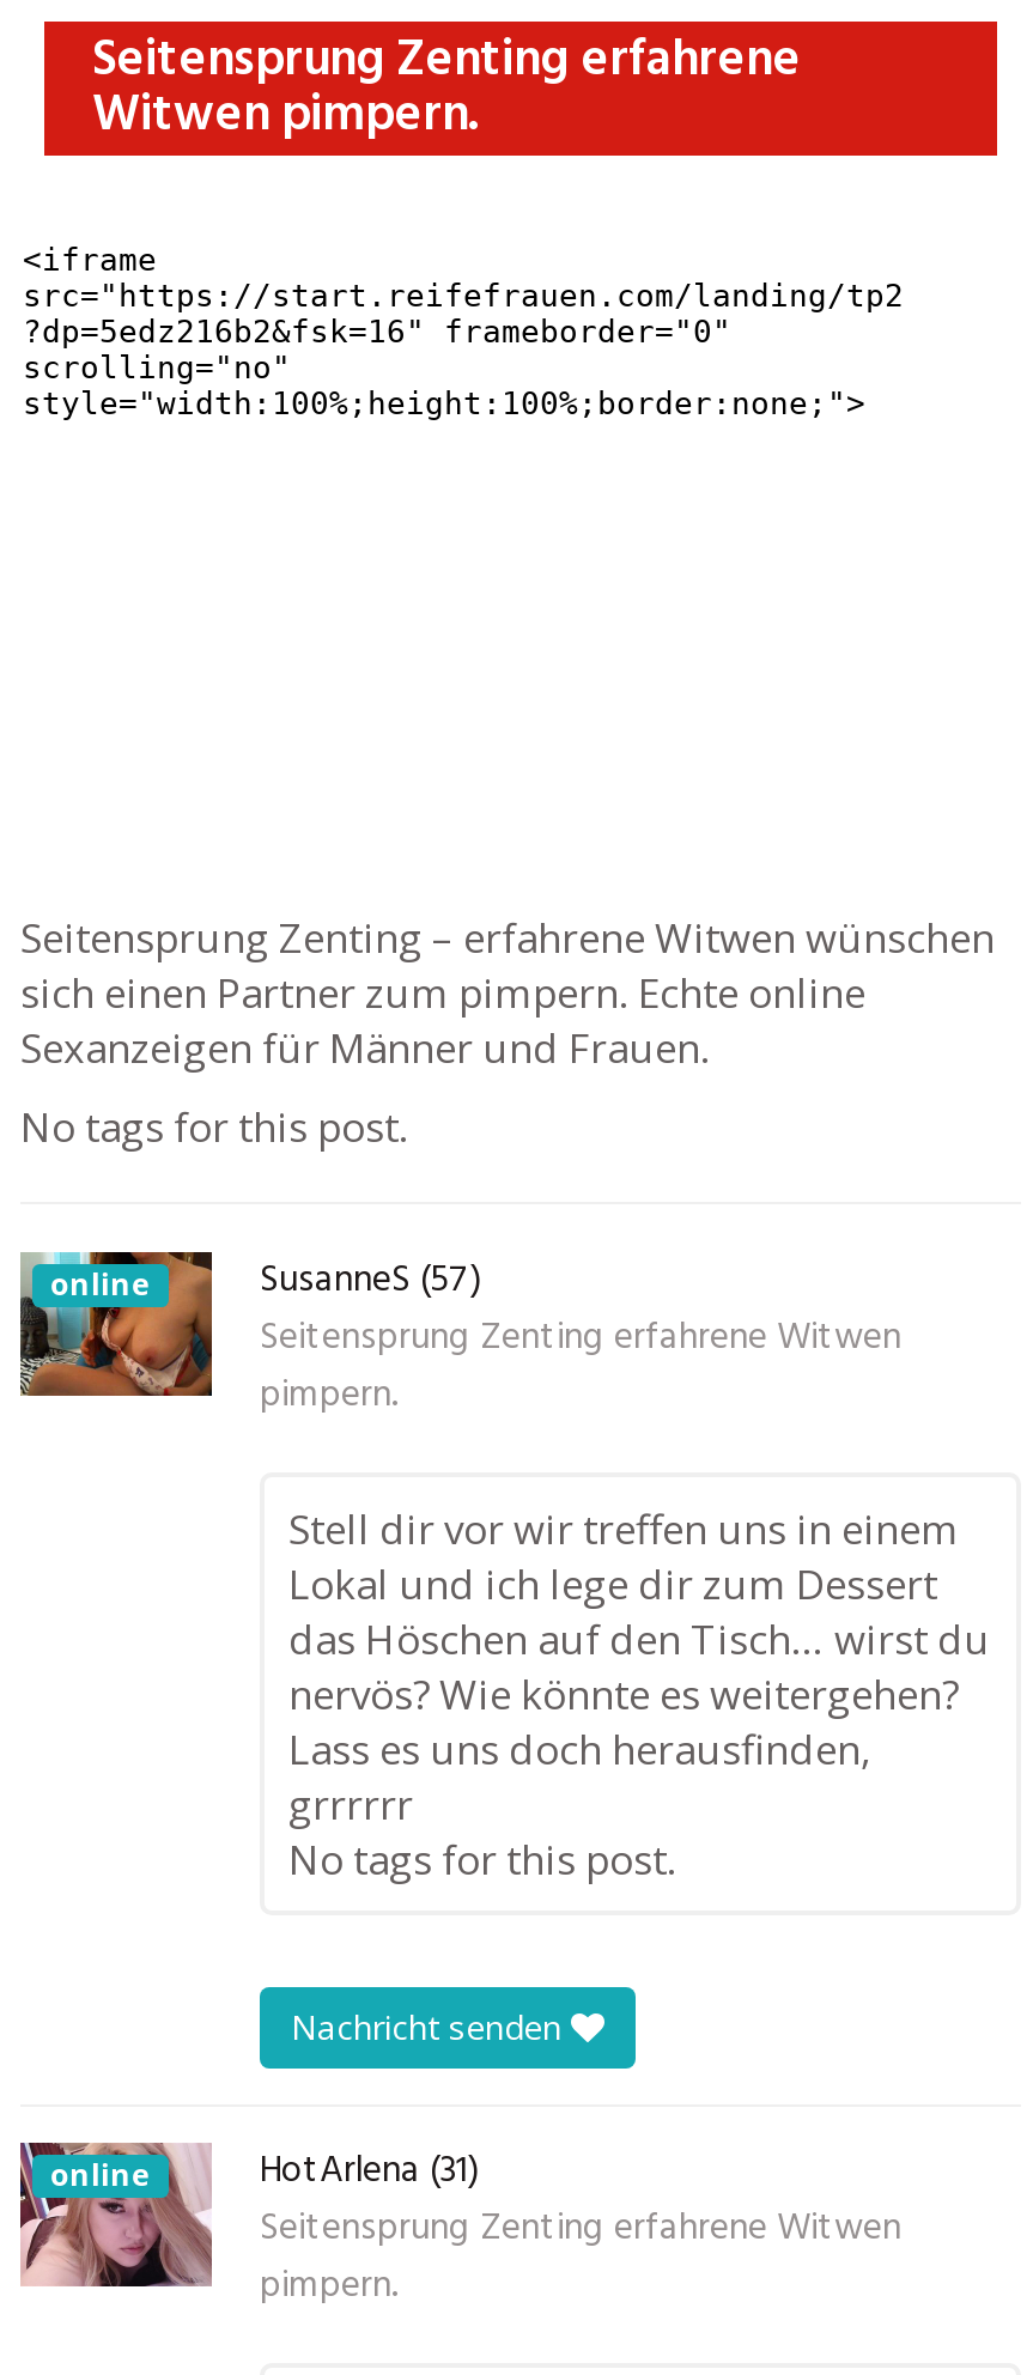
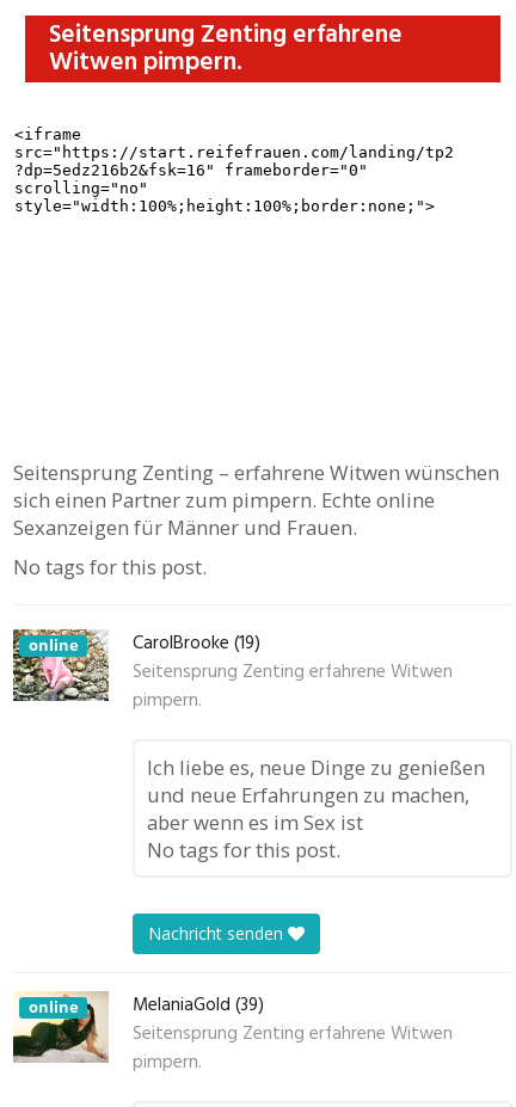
- [image]
- SusanneS (57)
+ [image]
+ CarolBrooke (19)

- Stell dir vor wir treffen uns in einem
- Lokal und ich lege dir zum Dessert
- das Höschen auf den Tisch… wirst du
- nervös? Wie könnte es weitergehen?
- Lass es uns doch herausfinden,
- grrrrrr
+ Ich liebe es, neue Dinge zu genießen
+ und neue Erfahrungen zu machen,
+ aber wenn es im Sex ist

- [image]
- HotArlena (31)
+ [image]
+ MelaniaGold (39)
